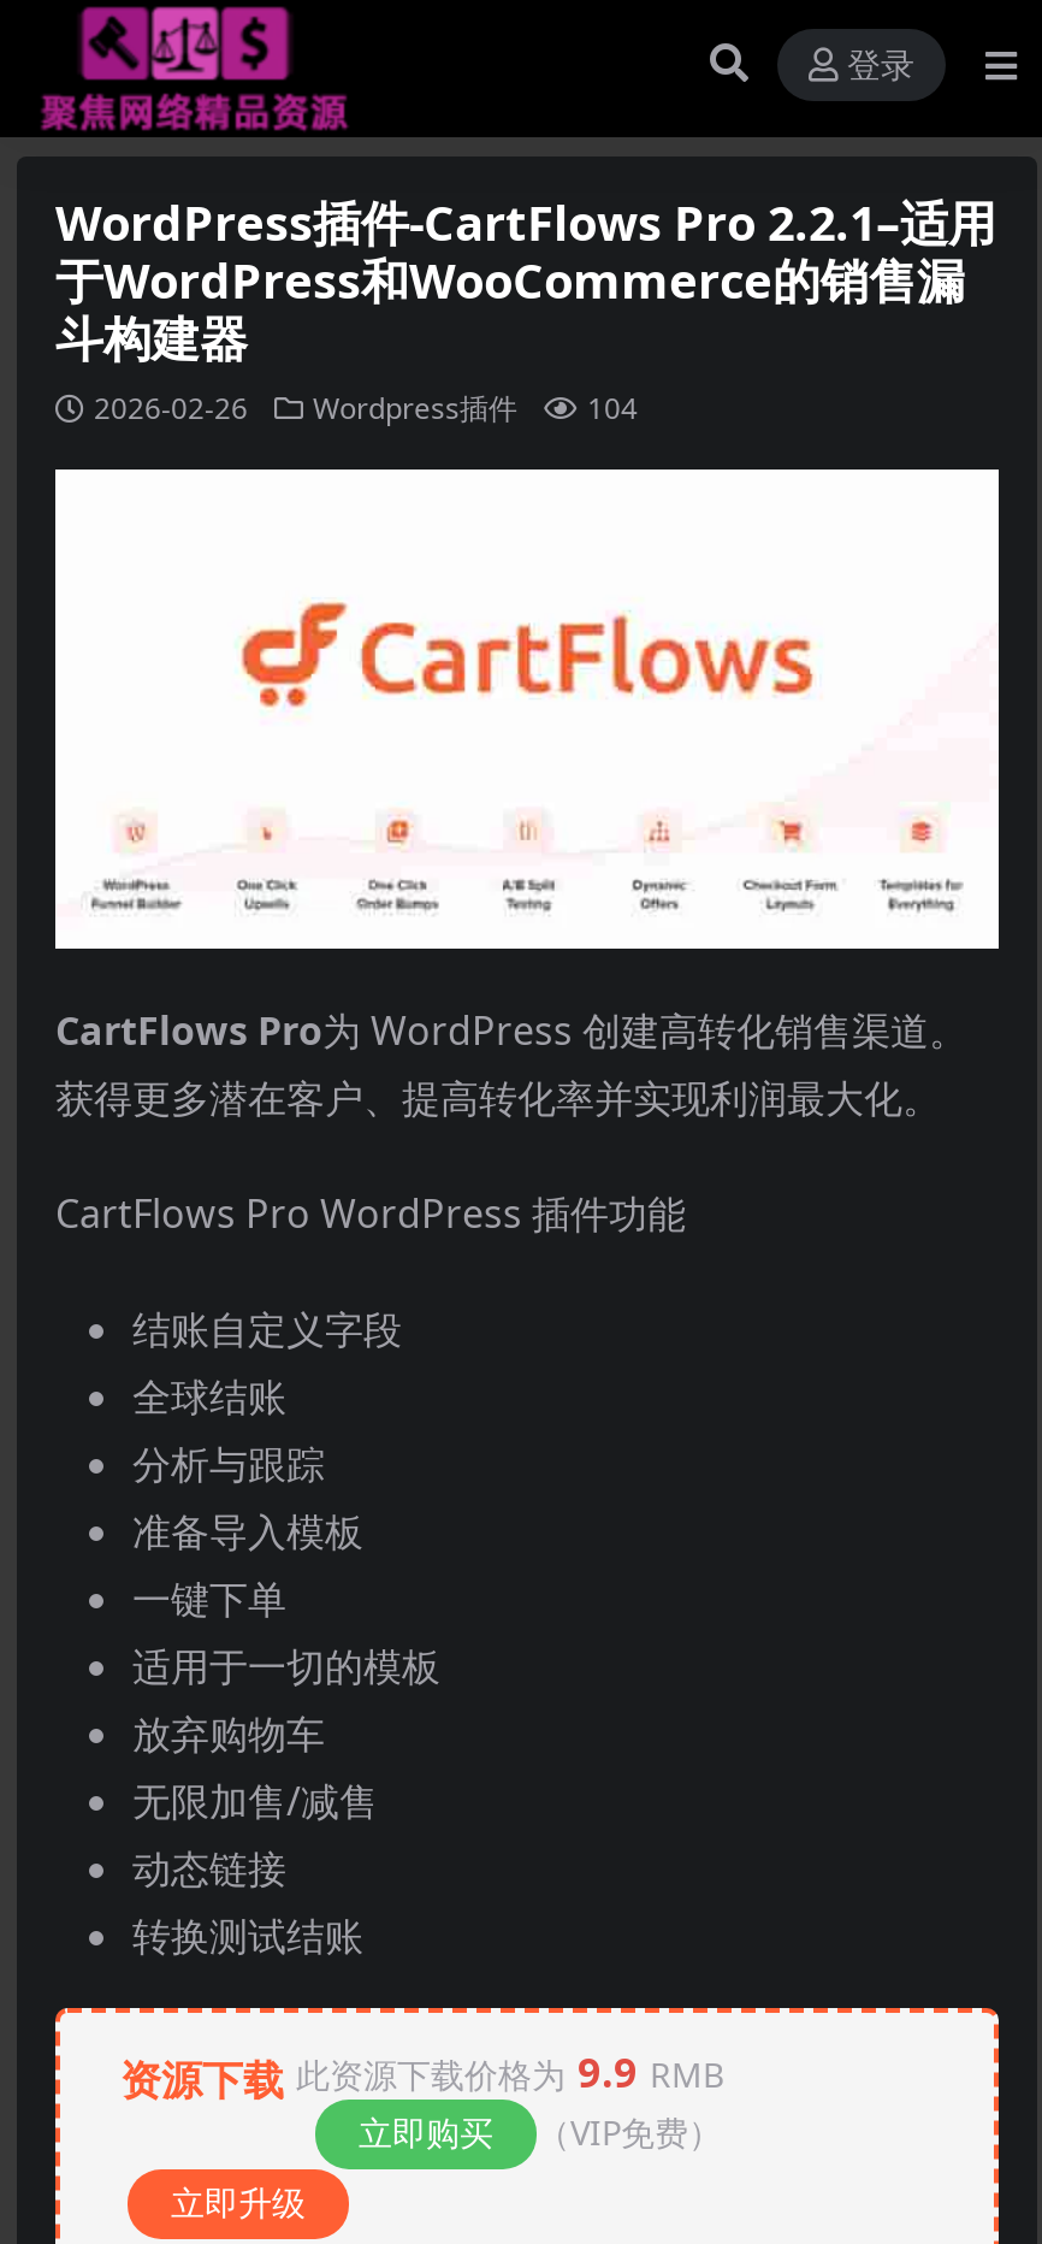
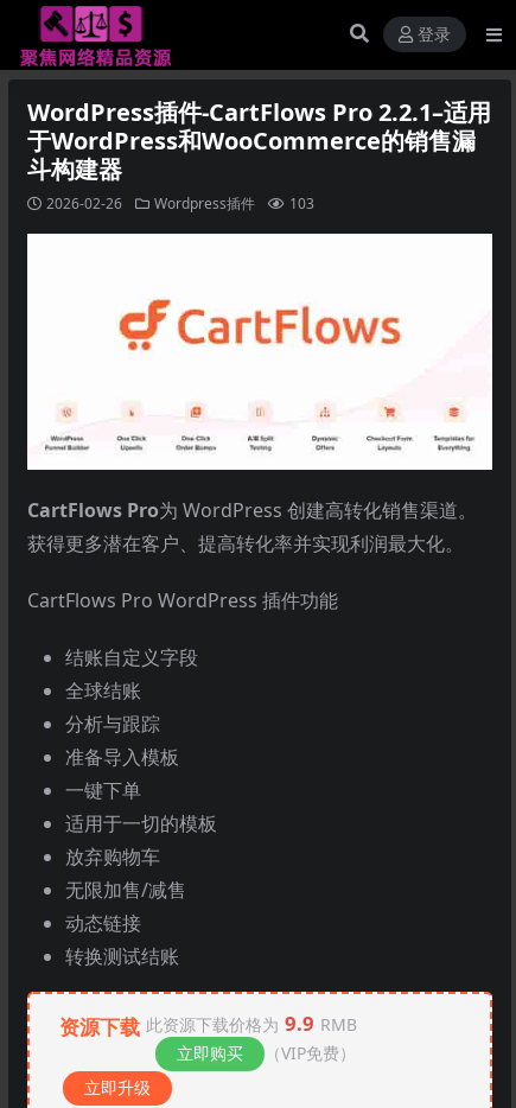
- 2026-02-26 Wordpress插件 104
+ 2026-02-26 Wordpress插件 103
